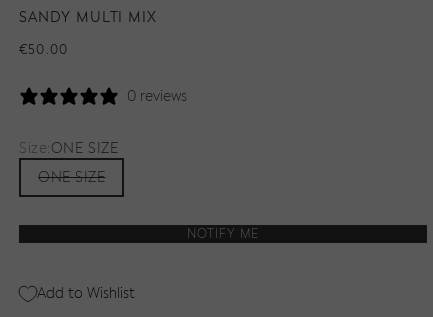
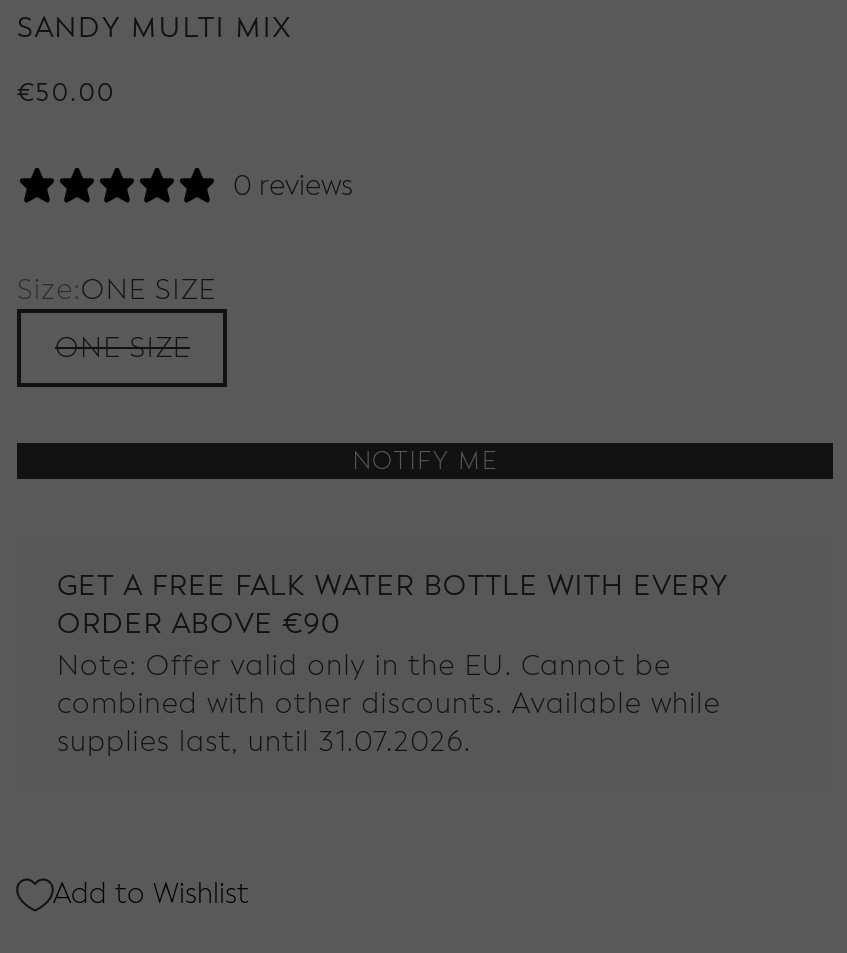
+ GET A FREE FALK WATER BOTTLE WITH EVERY
+ ORDER ABOVE €90
+ Note: Offer valid only in the EU. Cannot be
+ combined with other discounts. Available while
+ supplies last, until 31.07.2026.
